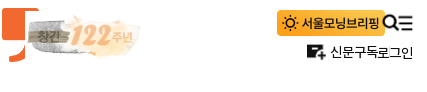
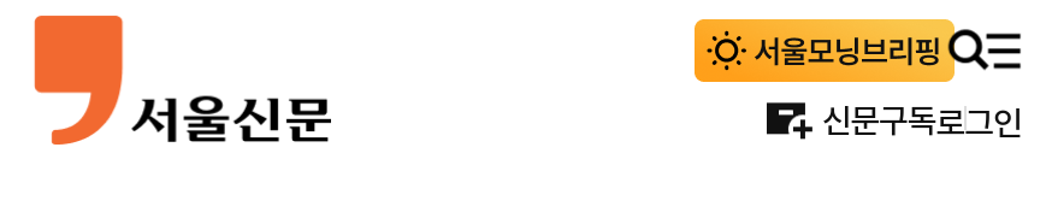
- [image]
+ [image]
